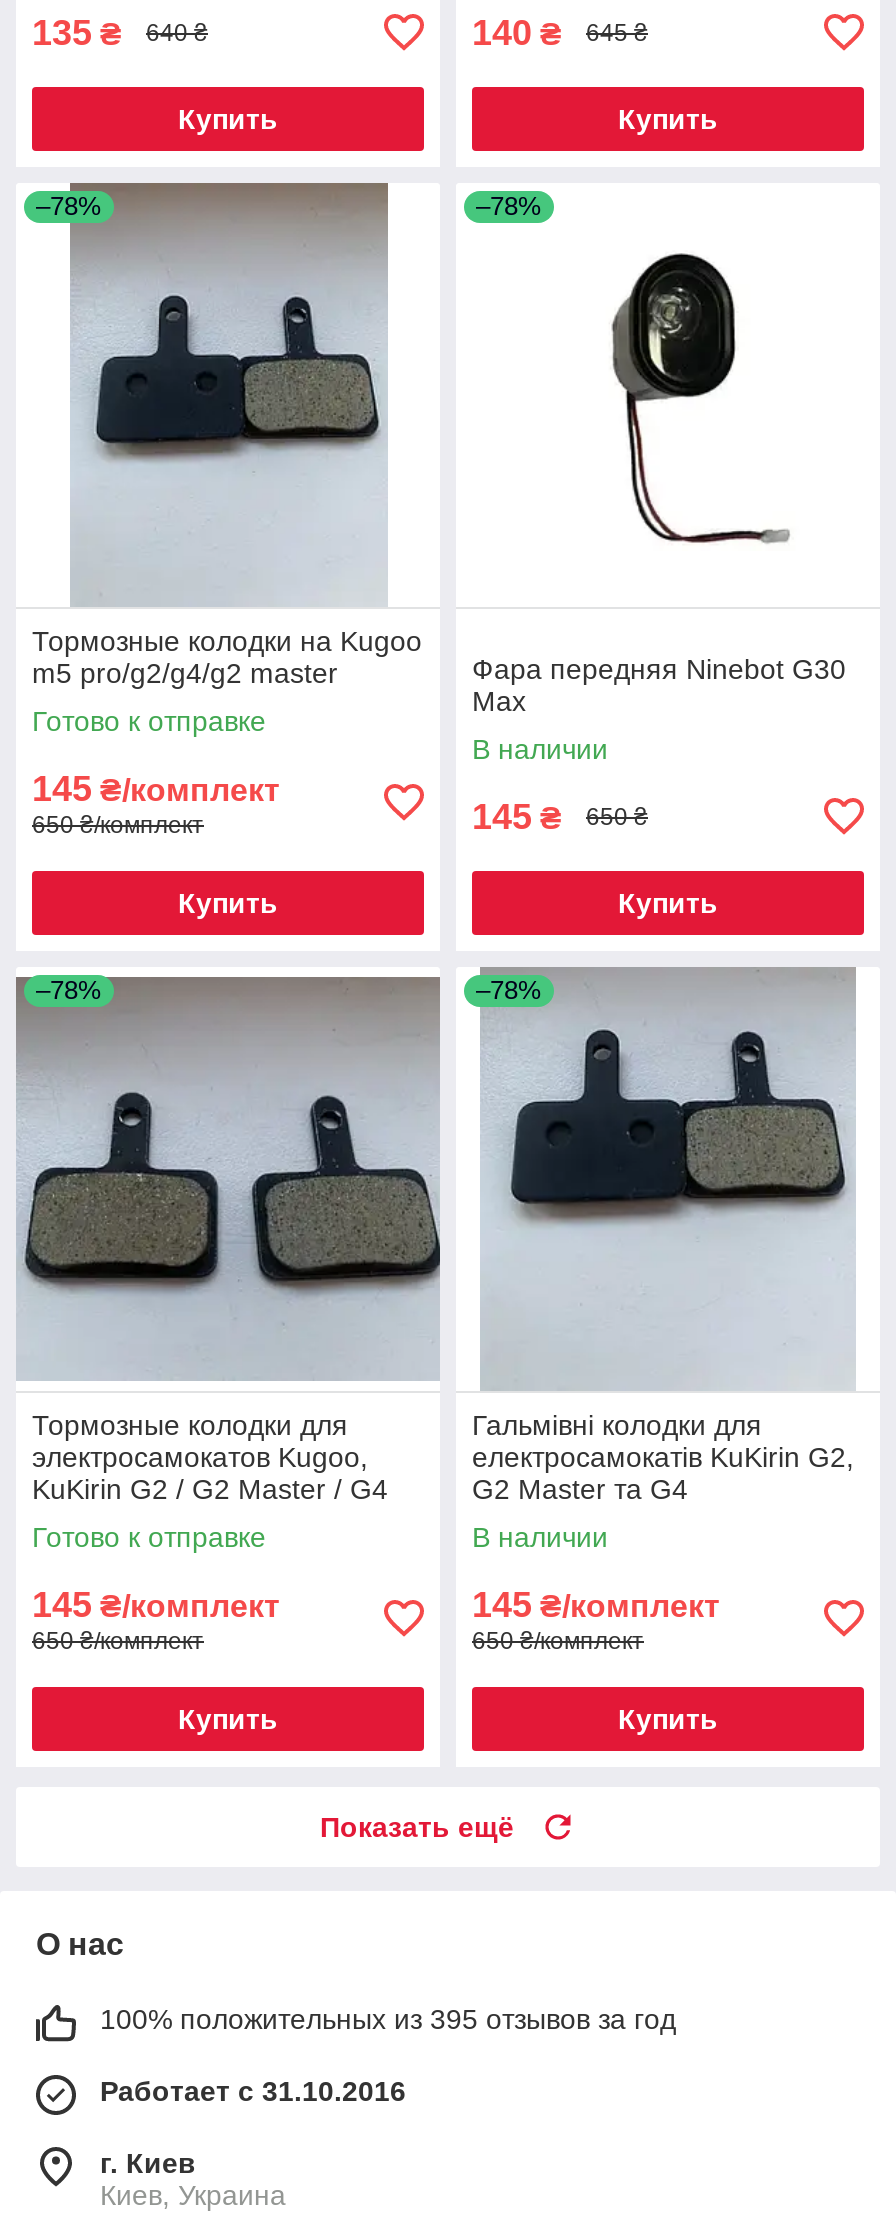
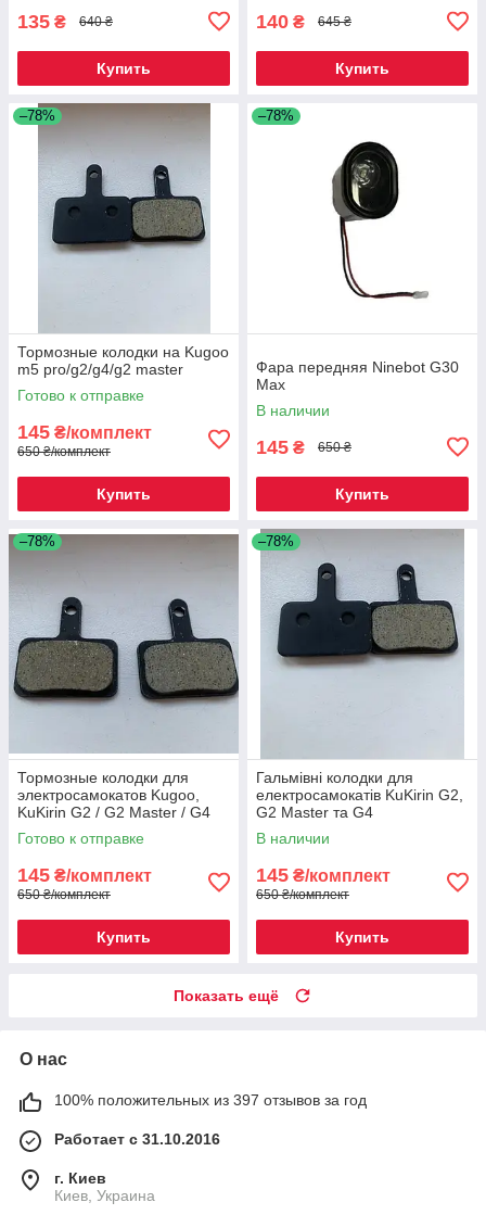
- 100% положительных из 395 отзывов за год
+ 100% положительных из 397 отзывов за год
